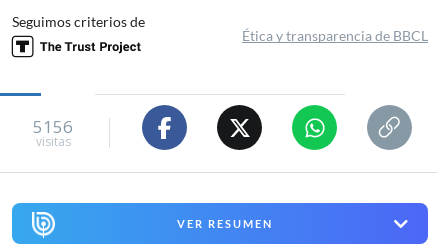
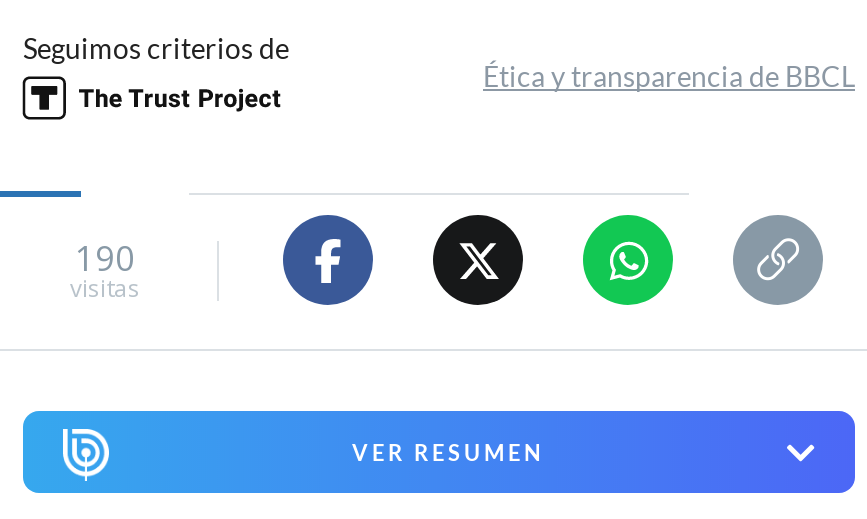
- 5156
+ 190
